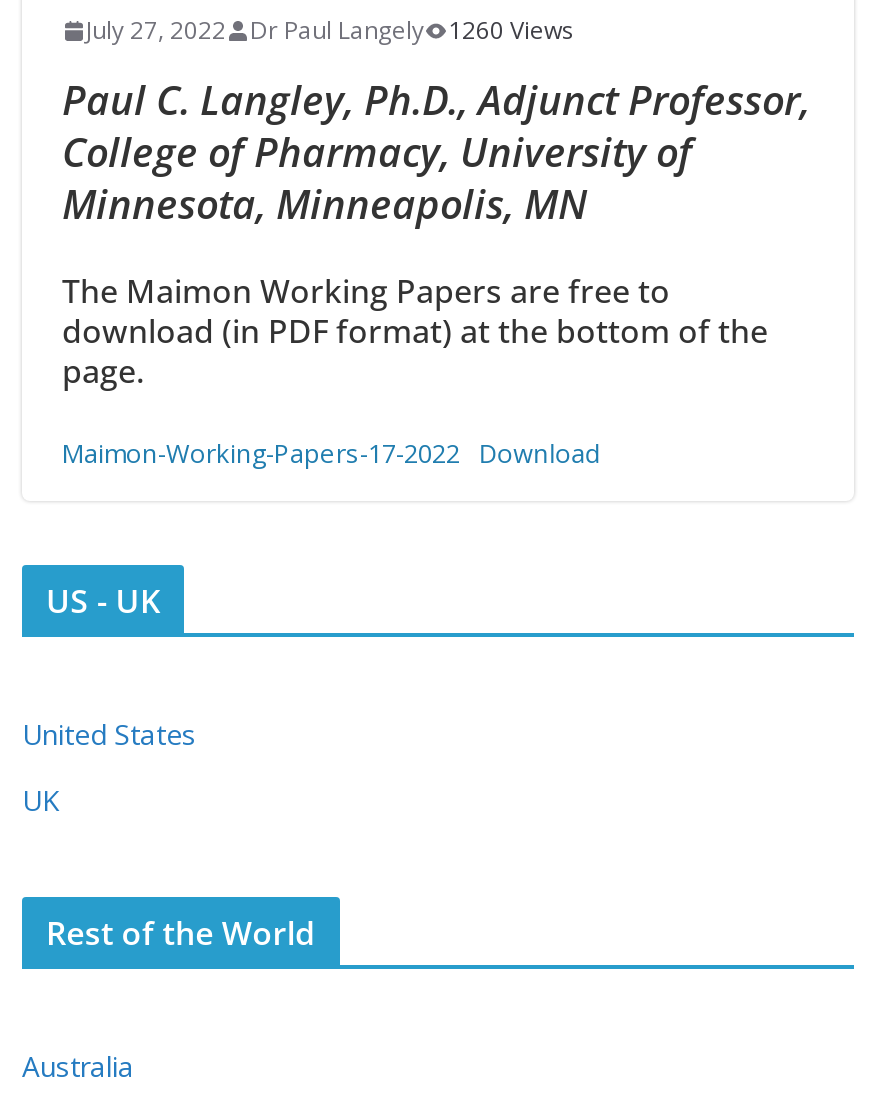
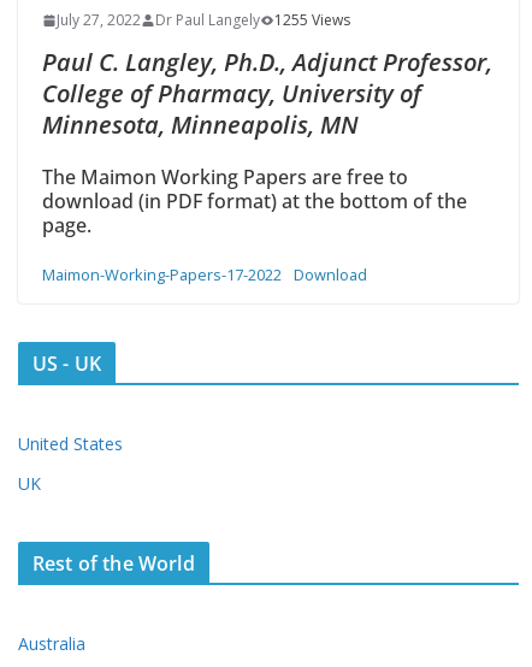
- July 27, 2022 Dr Paul Langely 1260 Views
+ July 27, 2022 Dr Paul Langely 1255 Views
